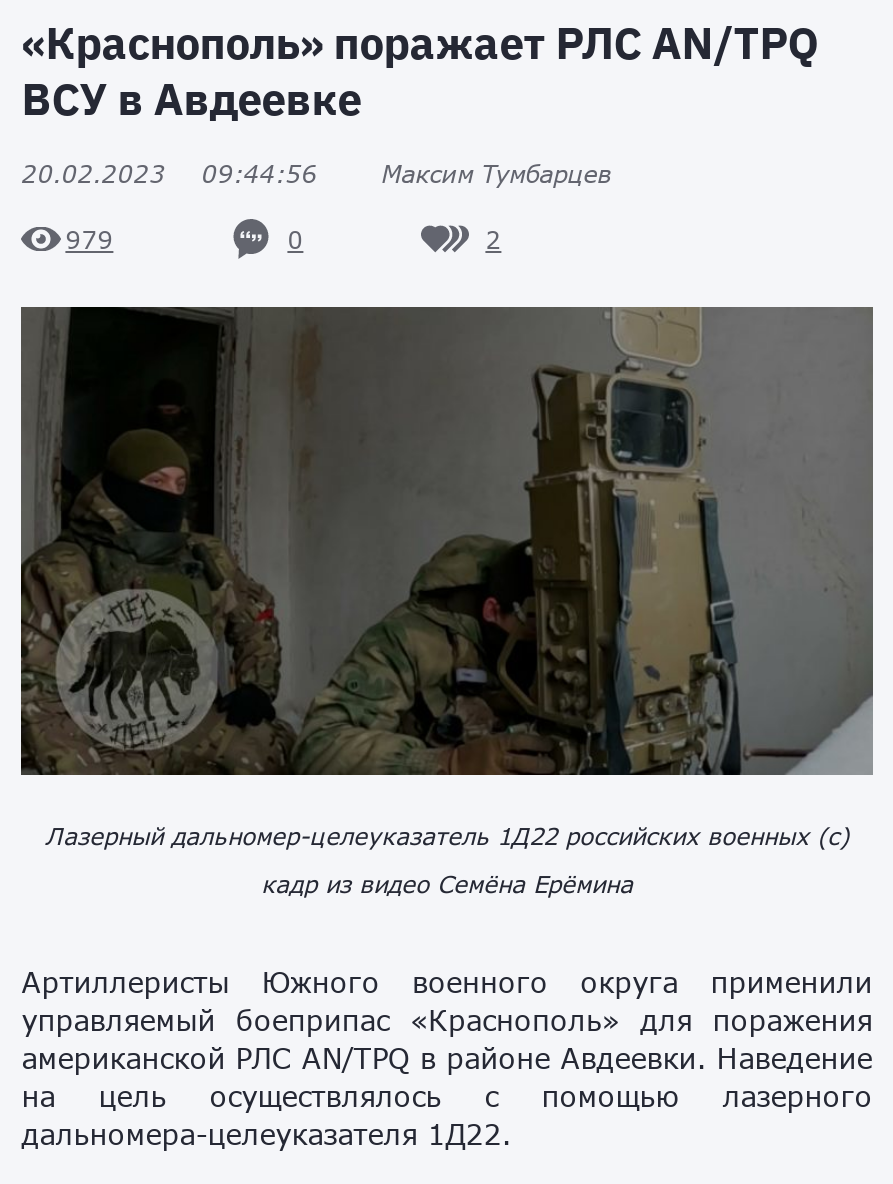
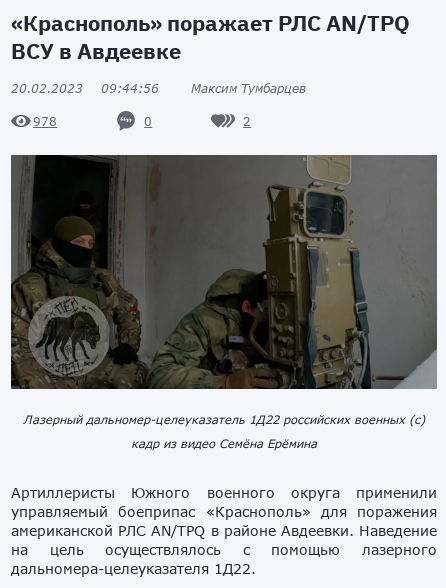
- 979
+ 978
